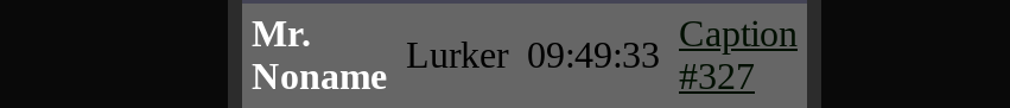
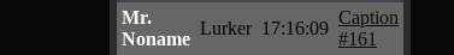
- Lurker 09:49:33
+ Lurker 17:16:09

- #327
+ #161
